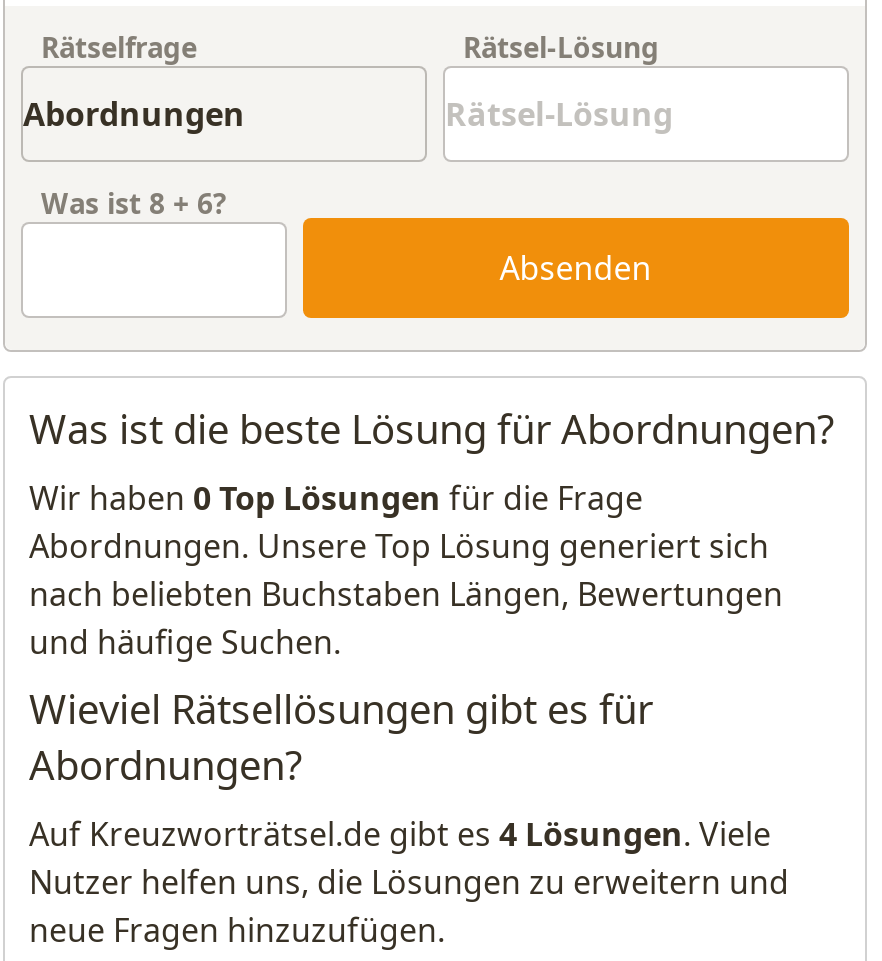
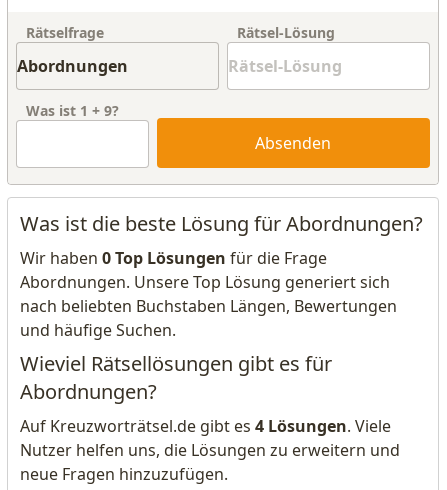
- Was ist 8 + 6?
+ Was ist 1 + 9?
